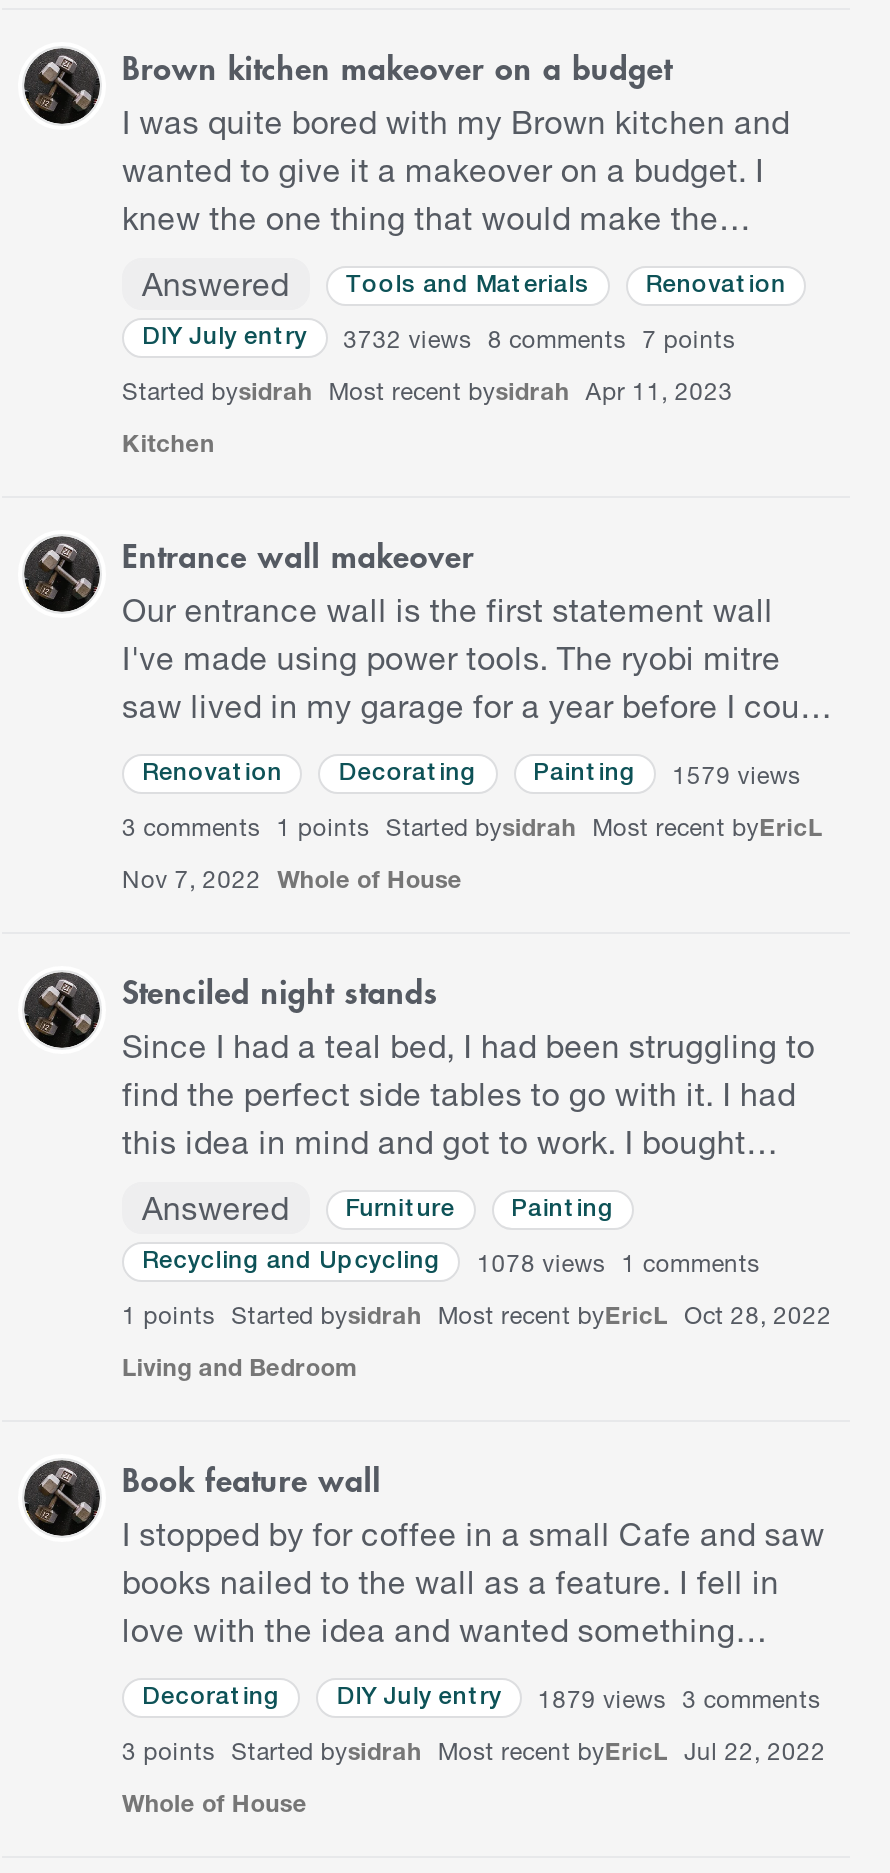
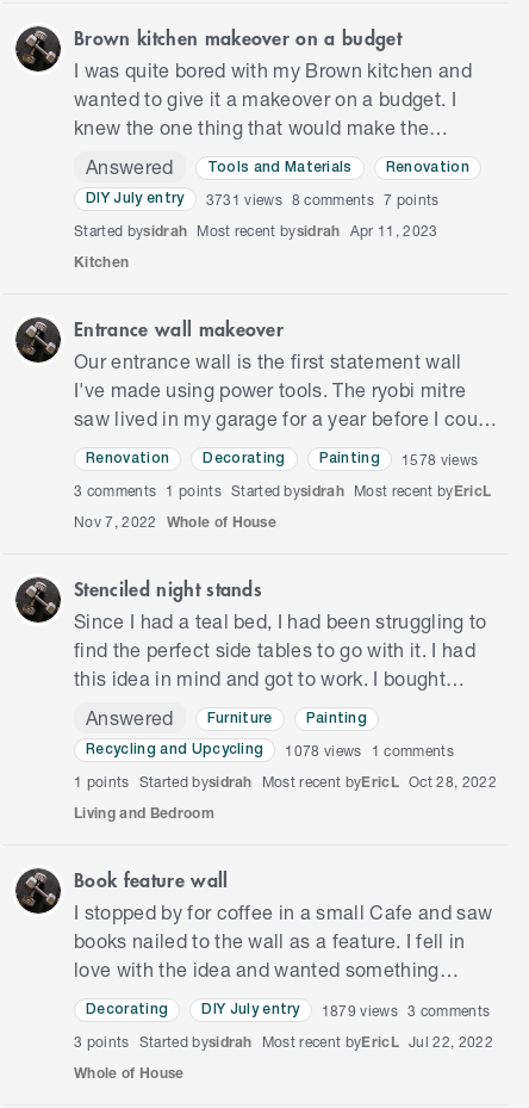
- 3732 views 8 comments 7 points
+ 3731 views 8 comments 7 points

- Painting 1579 views
+ Painting 1578 views
